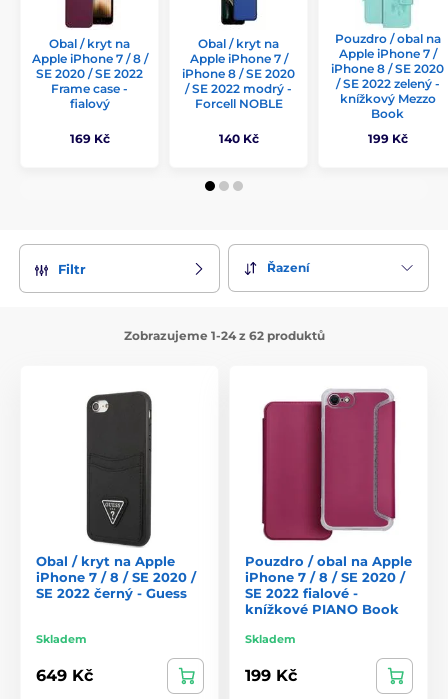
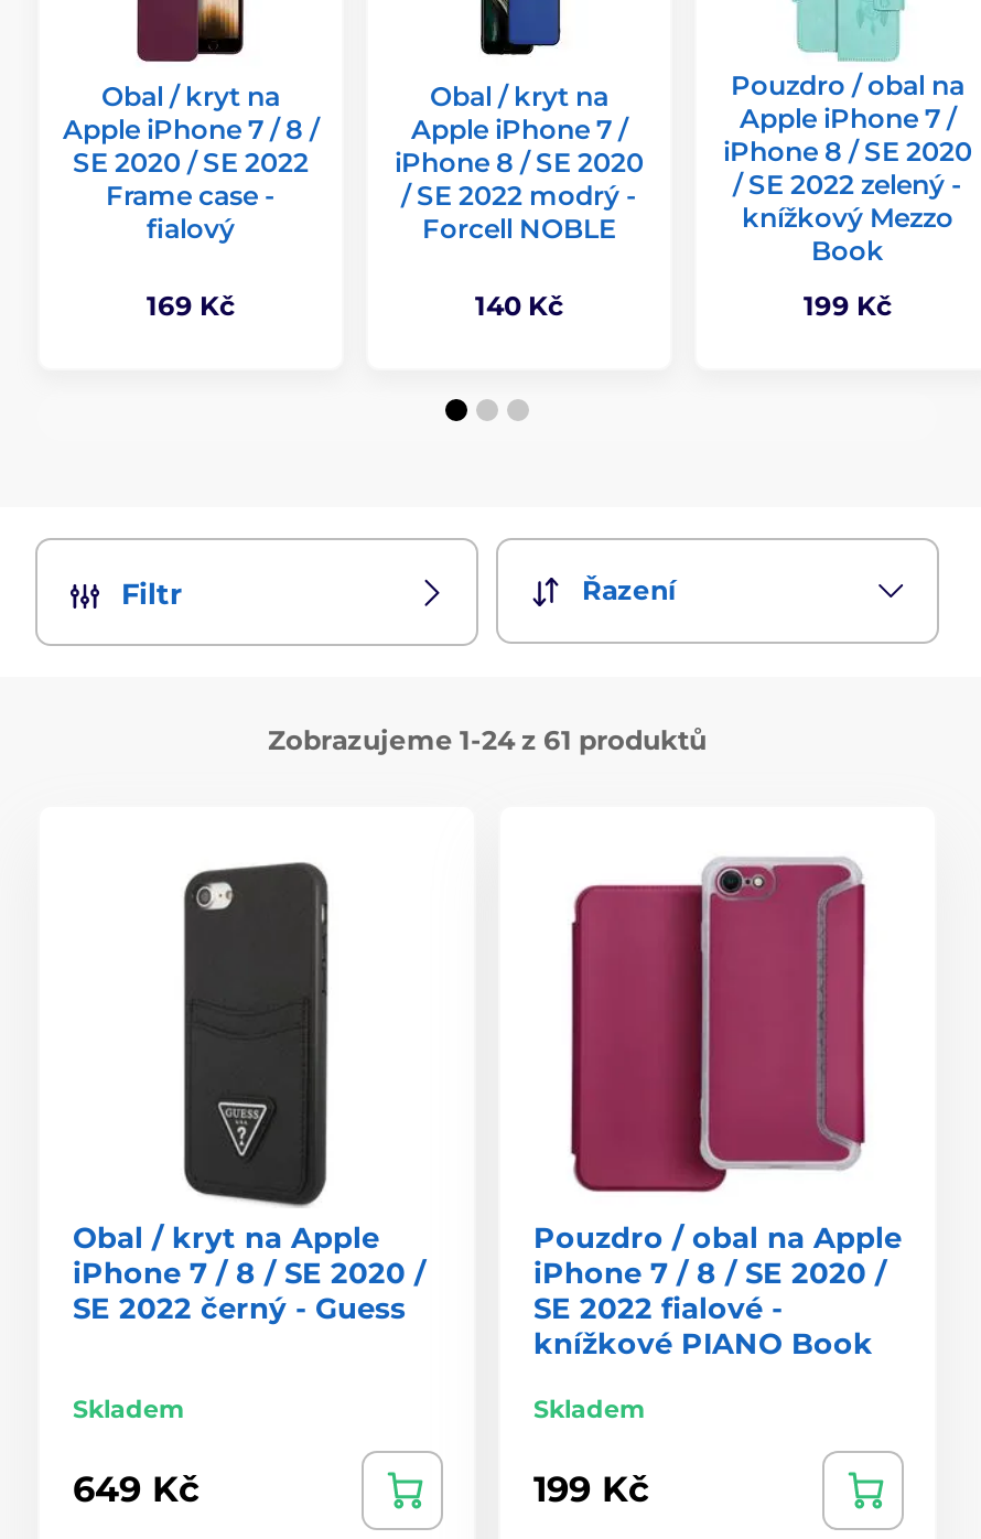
- Zobrazujeme 1-24 z 62 produktů
+ Zobrazujeme 1-24 z 61 produktů
